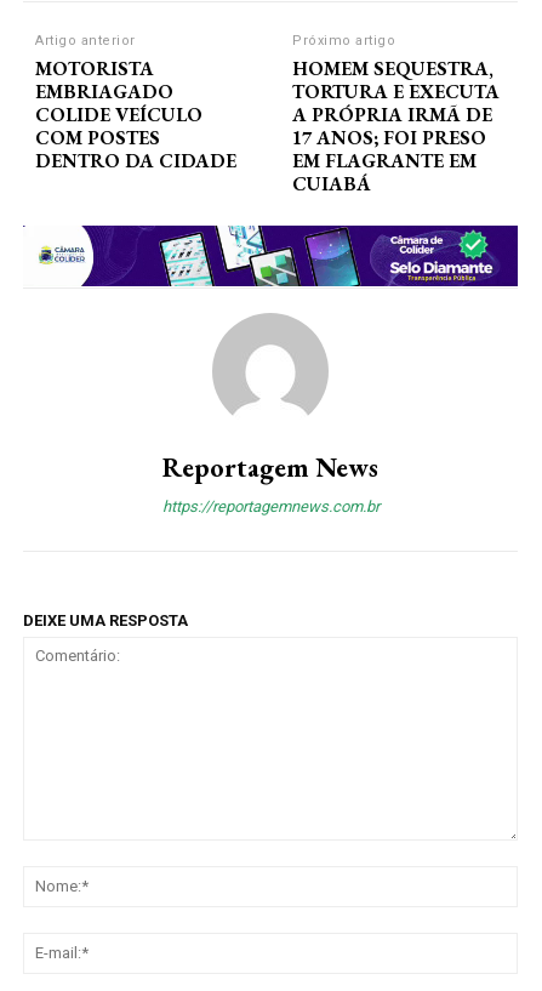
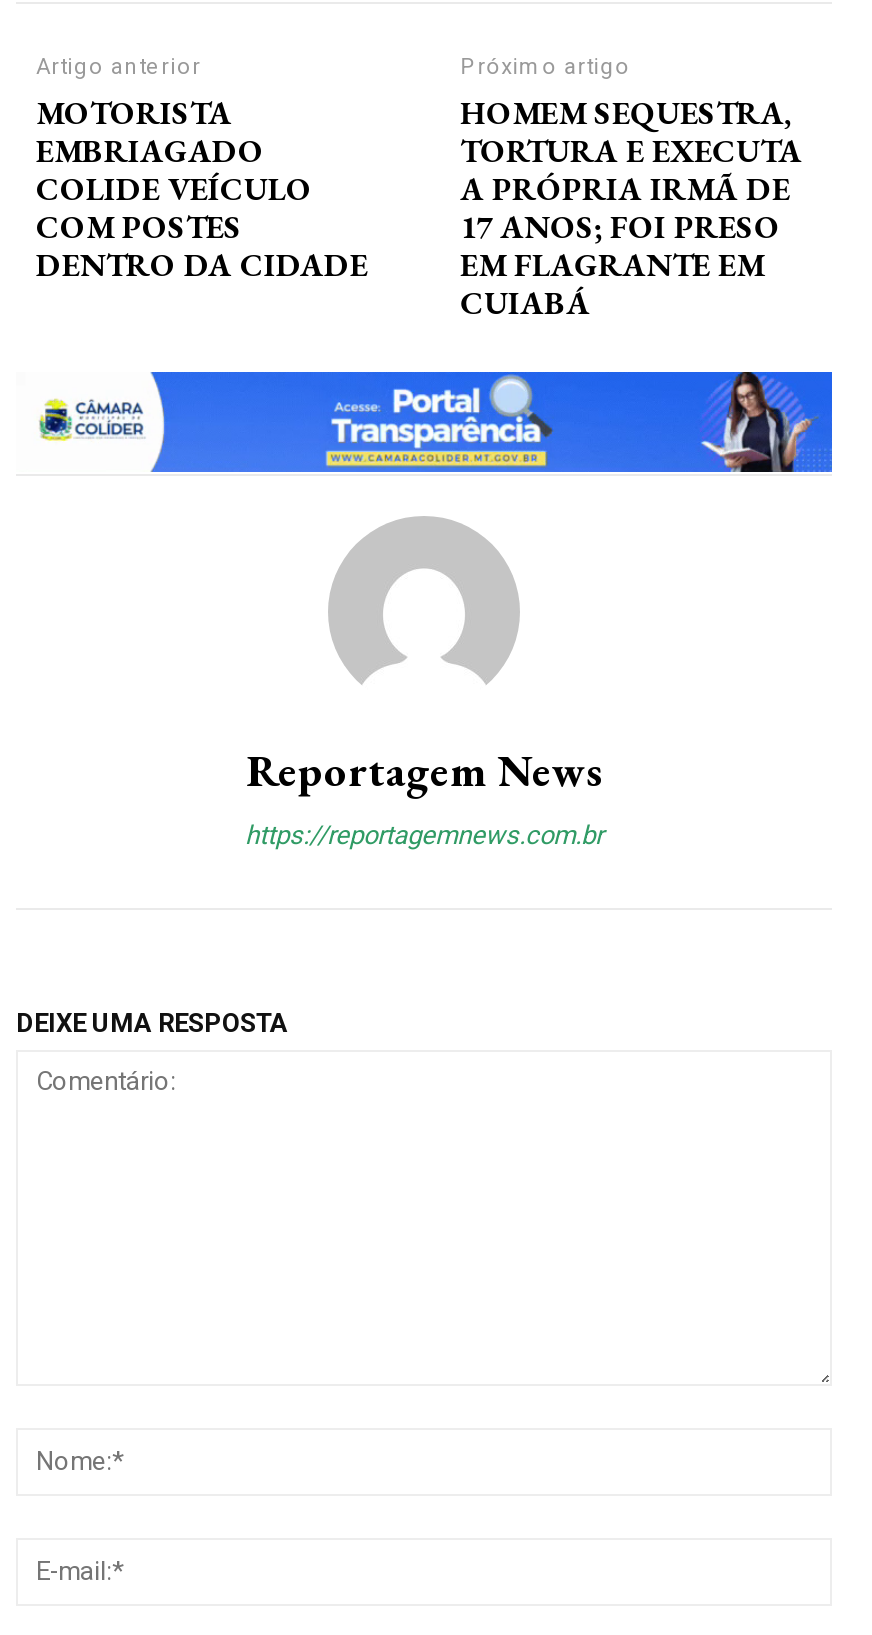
- [image]
+ [image]
